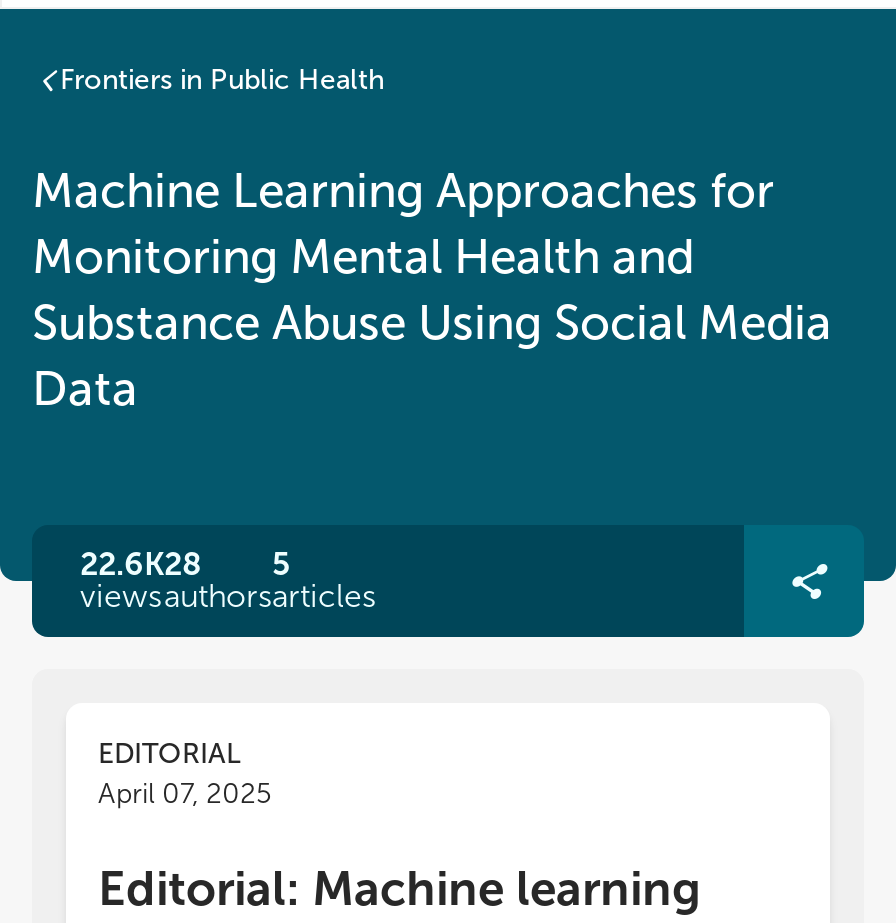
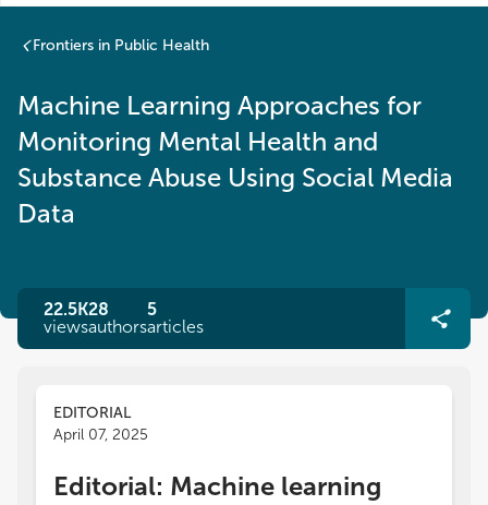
- 22.6K 28 5
+ 22.5K 28 5
